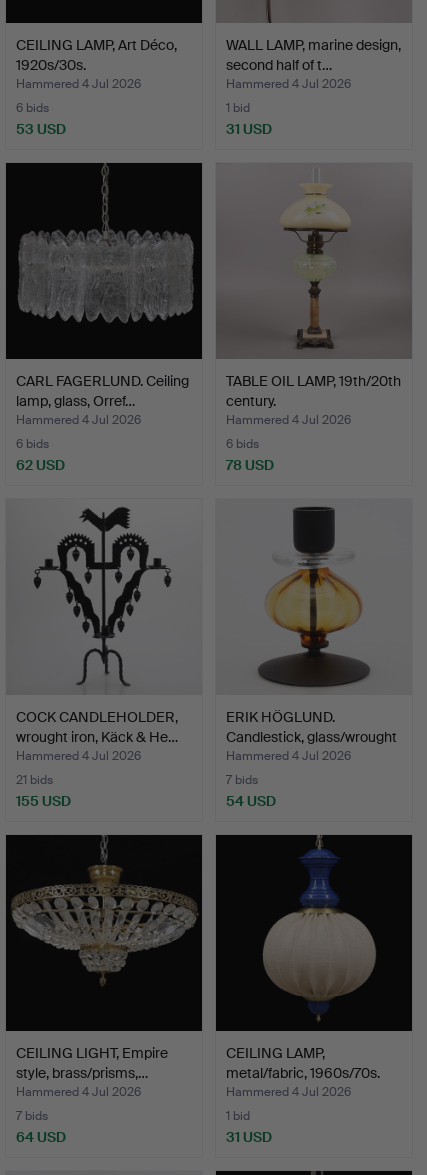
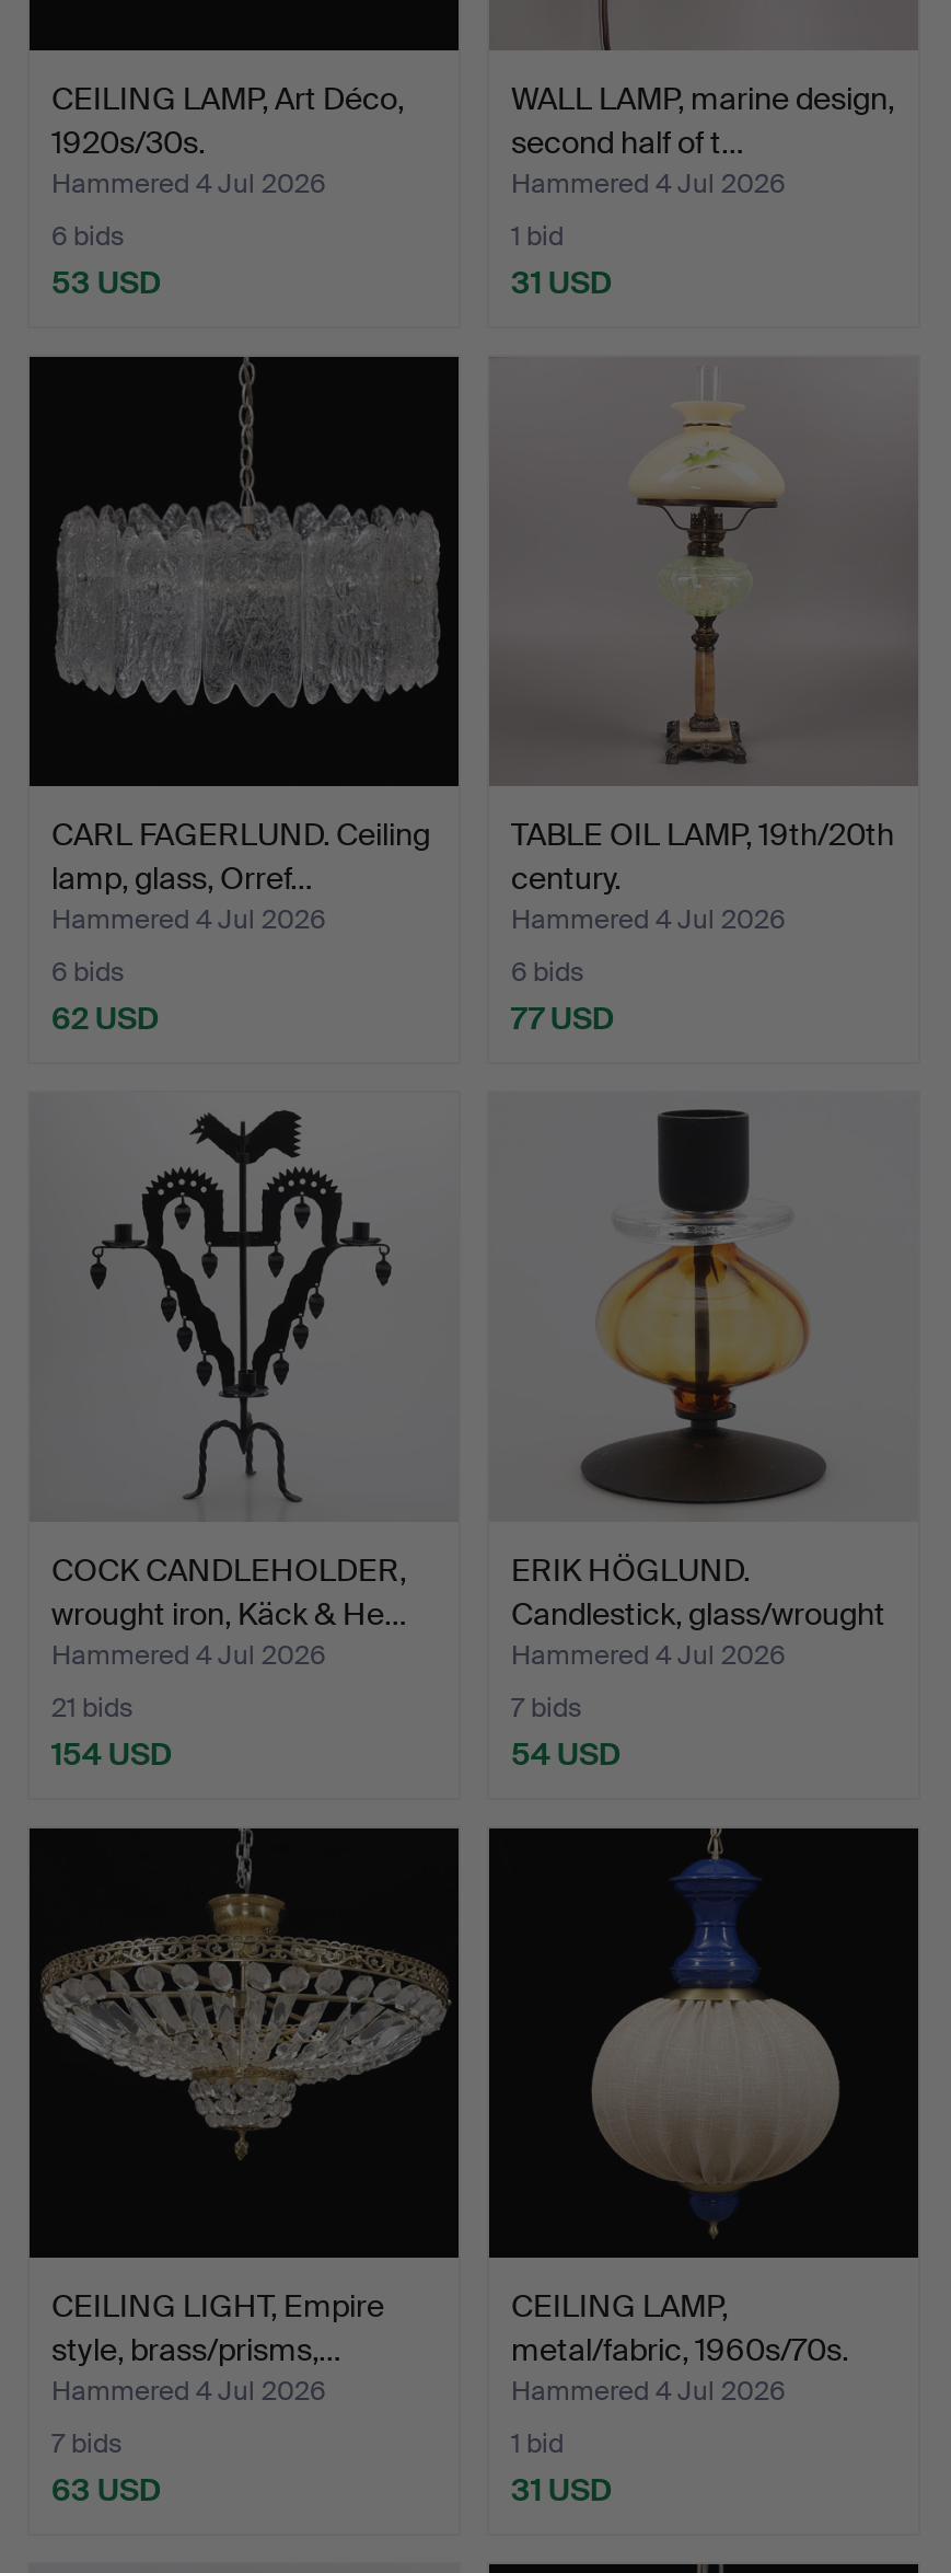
- 78 USD
+ 77 USD

- 155 USD
+ 154 USD

- 64 USD
+ 63 USD
